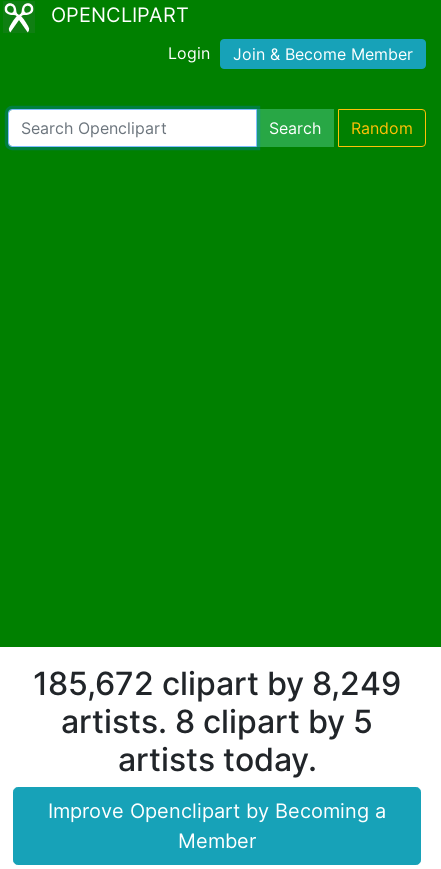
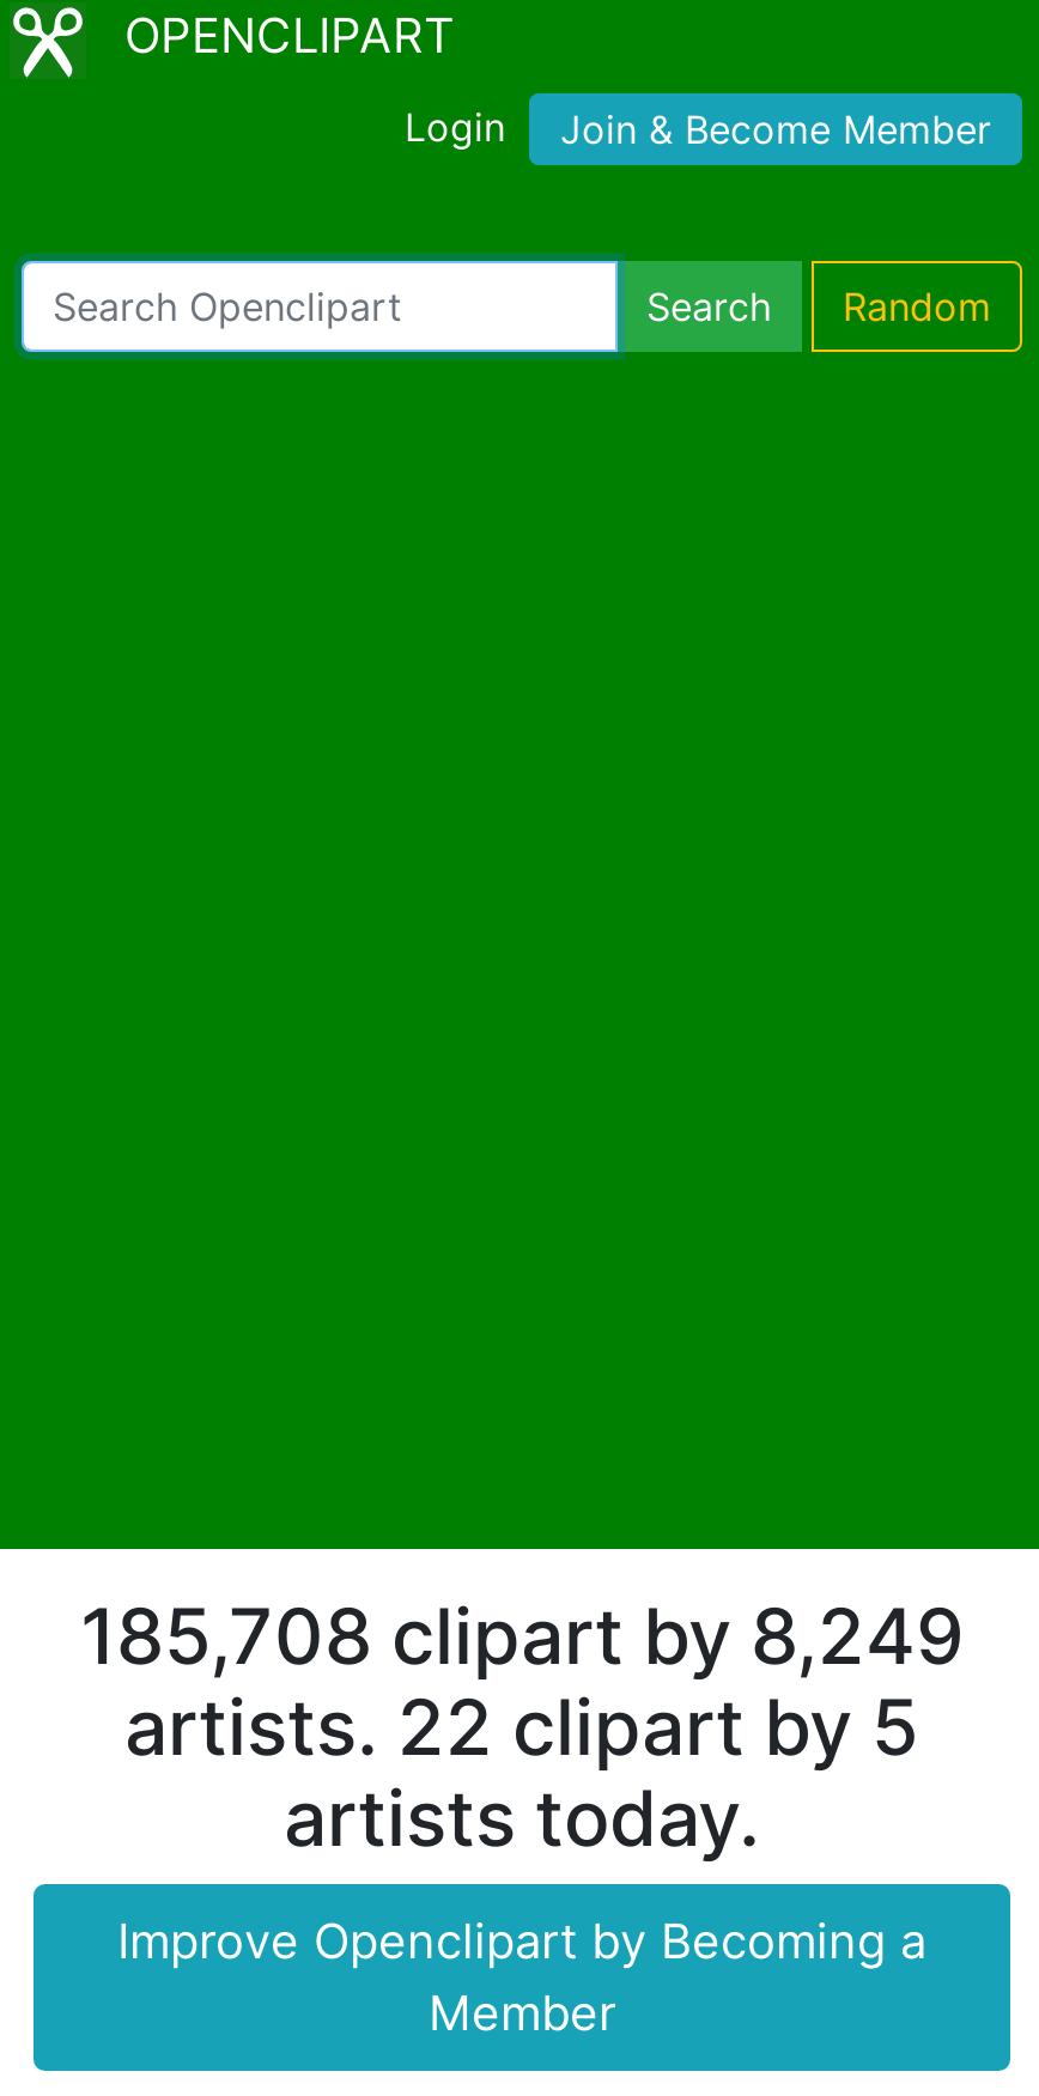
- 185,672 clipart by 8,249
+ 185,708 clipart by 8,249

- artists. 8 clipart by 5
+ artists. 22 clipart by 5
